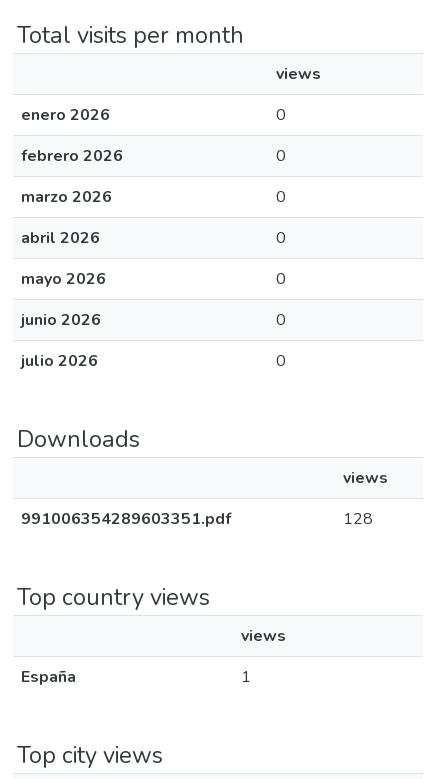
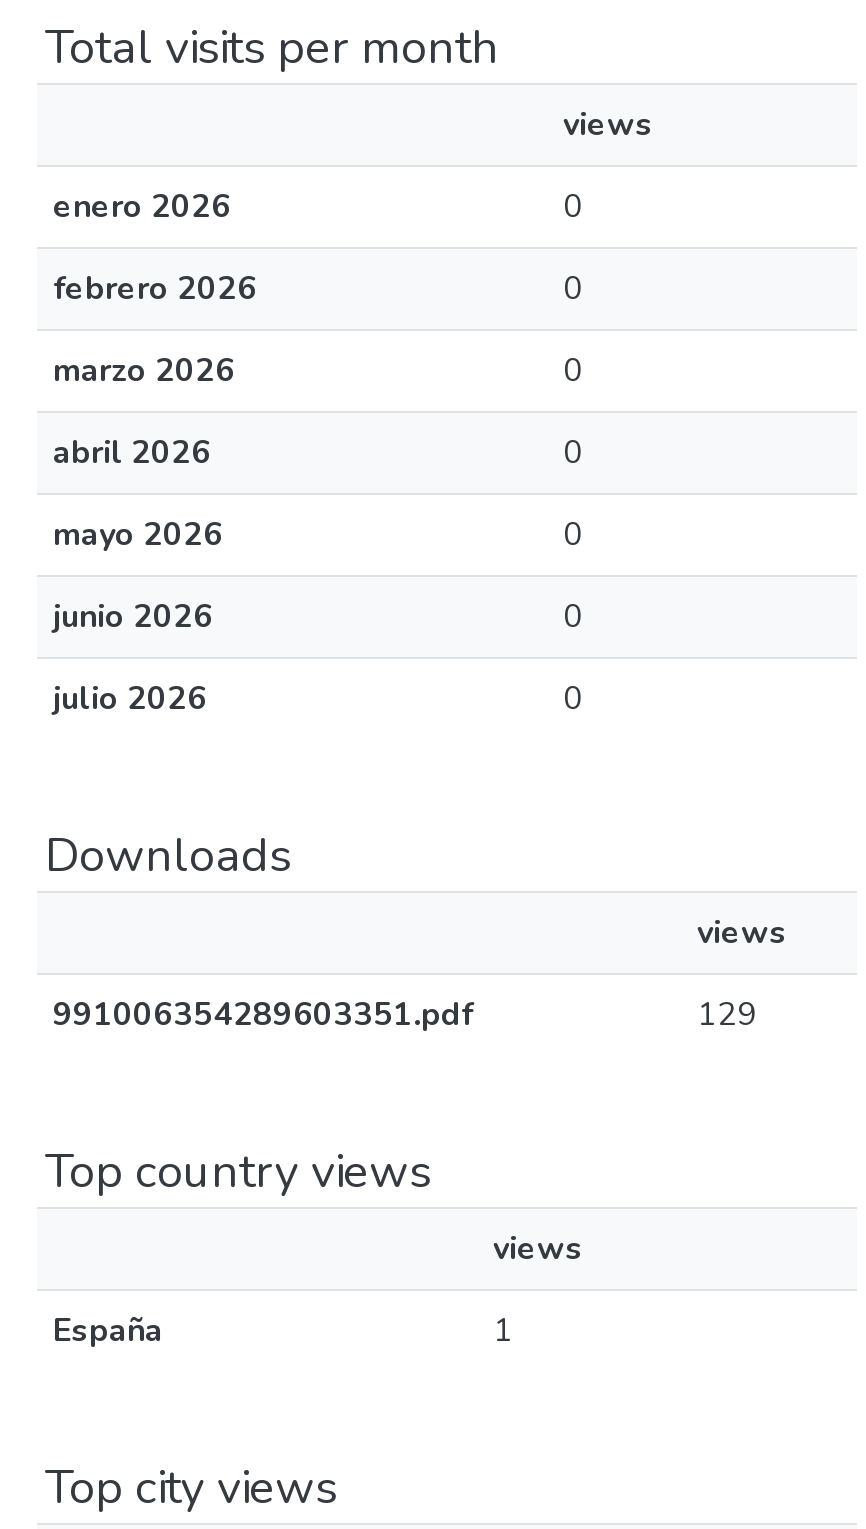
- 128
+ 129
